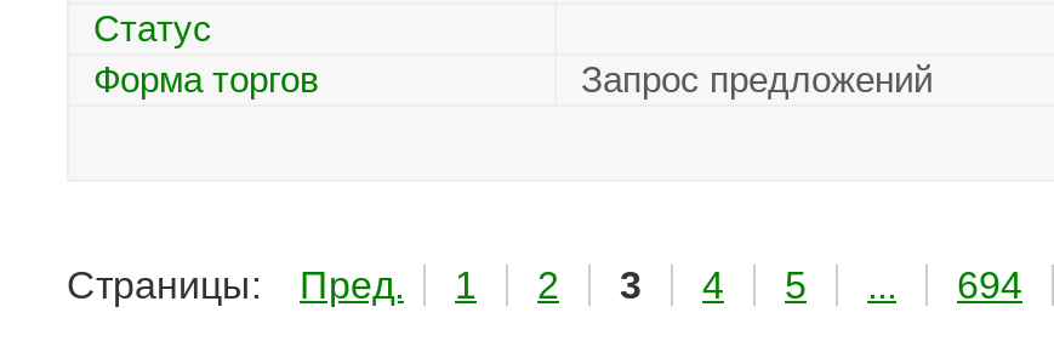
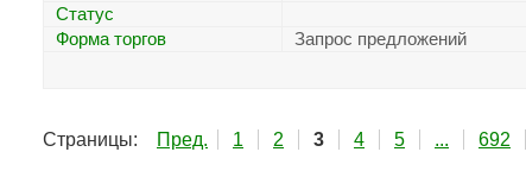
- 694
+ 692
